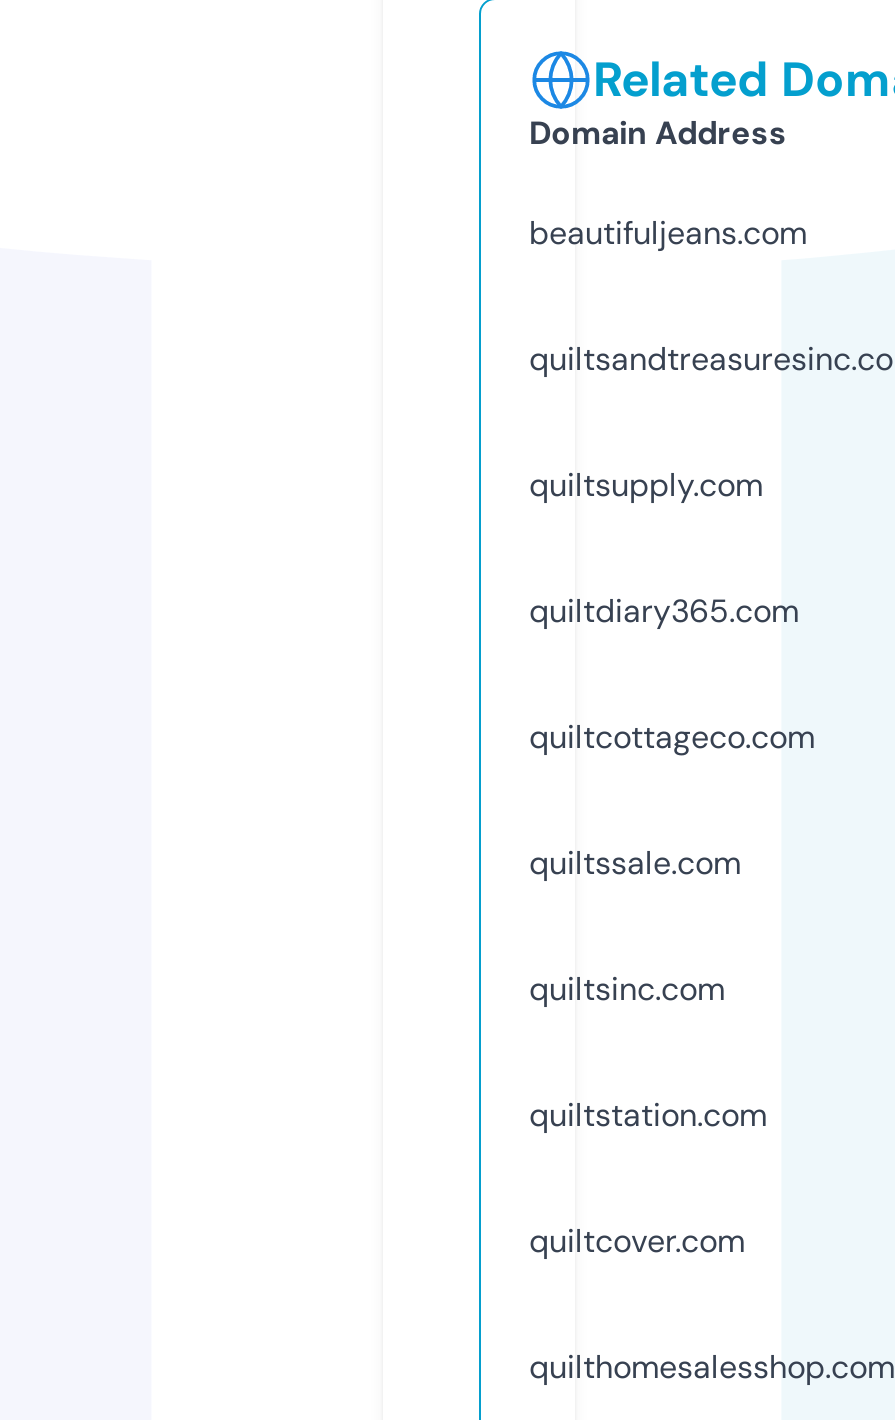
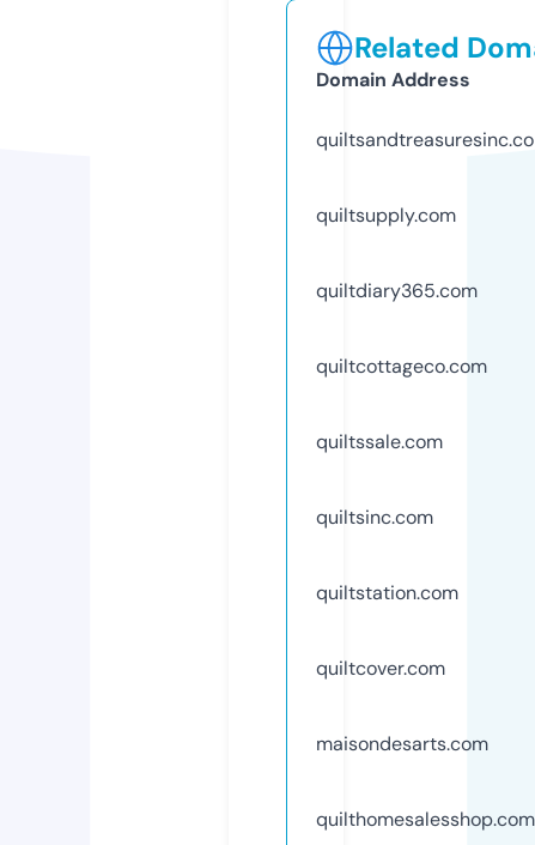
- beautifuljeans.com

moved up: quiltsupply.com | quiltdiary365.com | quiltcottageco.com | quiltssale.com | quiltsinc.com | quiltstation.com | quiltcover.com

+ maisondesarts.com
